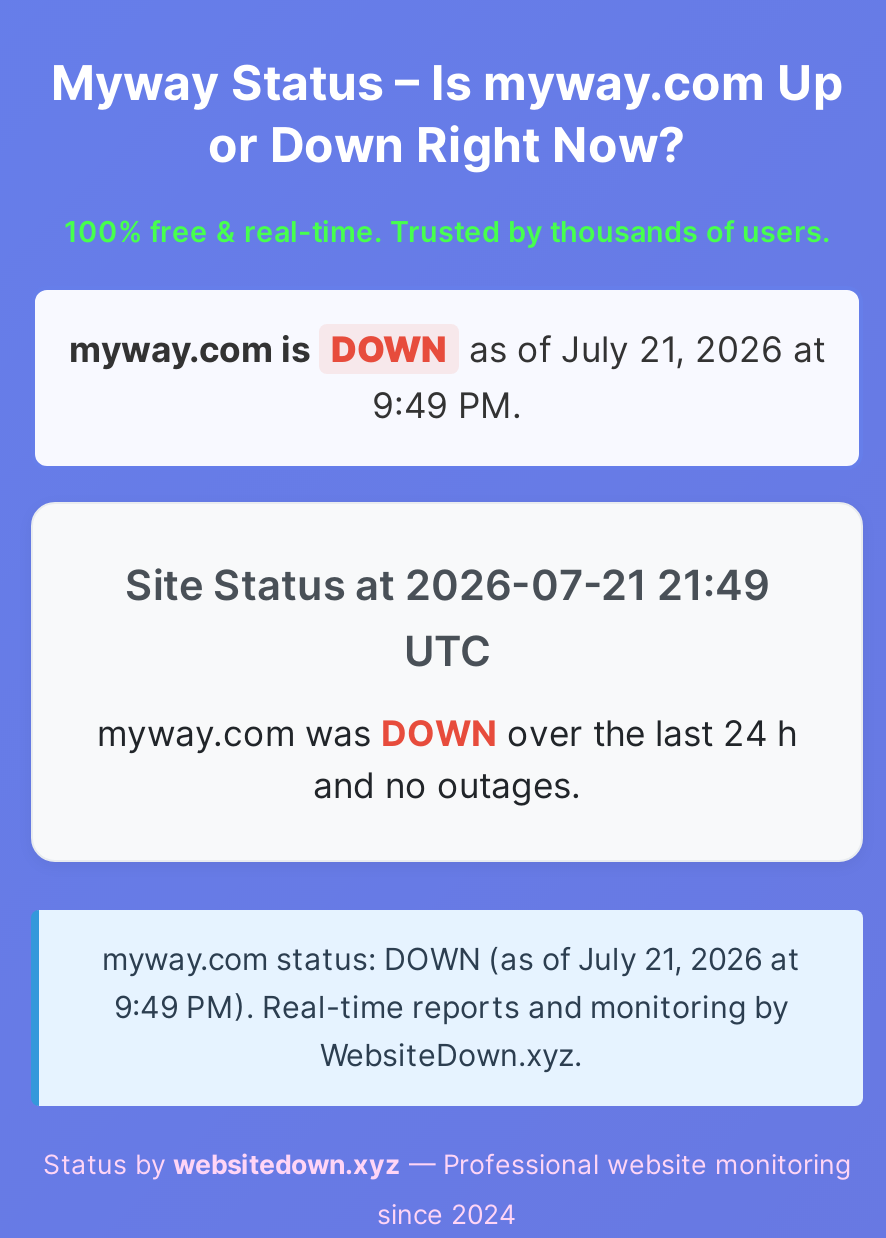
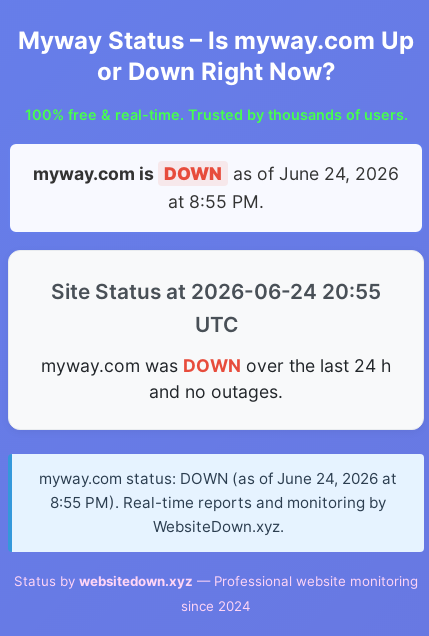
- myway.com is DOWN as of July 21, 2026 at
- 9:49 PM.
+ myway.com is DOWN as of June 24, 2026
+ at 8:55 PM.

- Site Status at 2026-07-21 21:49
+ Site Status at 2026-06-24 20:55

- myway.com status: DOWN (as of July 21, 2026 at
+ myway.com status: DOWN (as of June 24, 2026 at

- 9:49 PM). Real-time reports and monitoring by
+ 8:55 PM). Real-time reports and monitoring by
